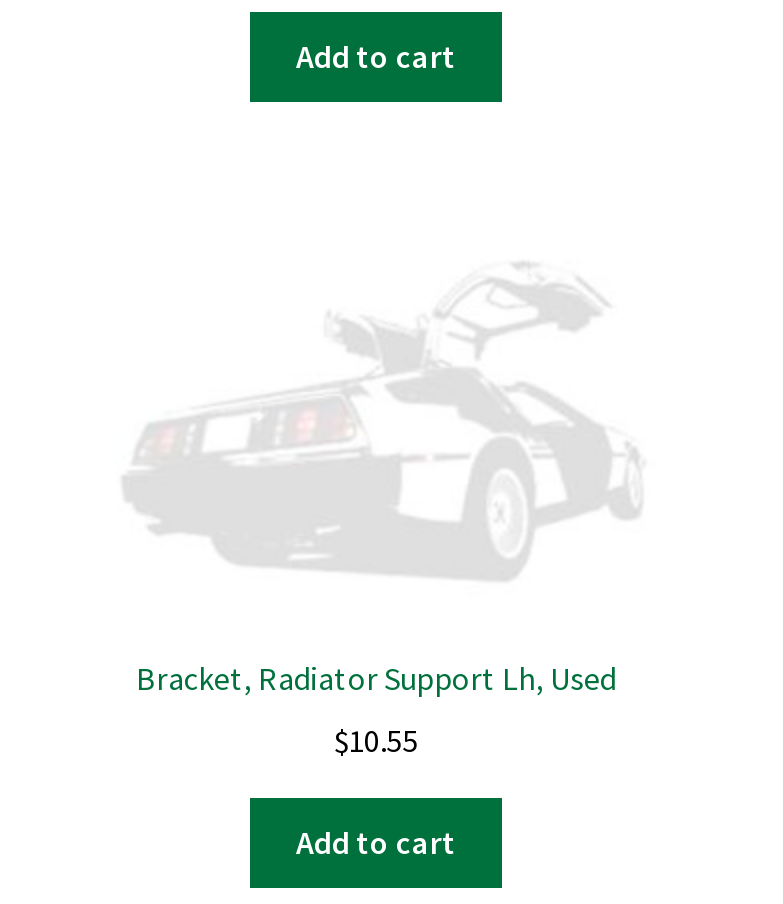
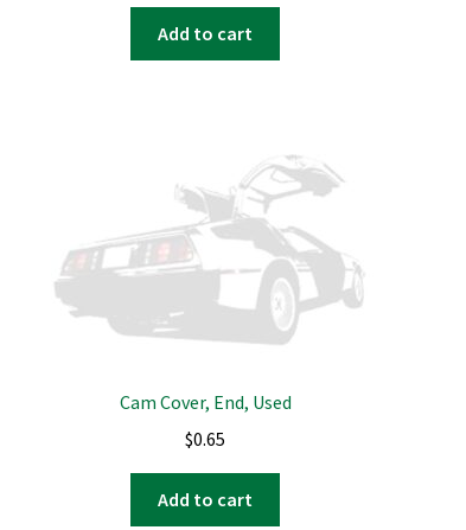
- Bracket, Radiator Support Lh, Used
+ Cam Cover, End, Used

- $10.55
+ $0.65
